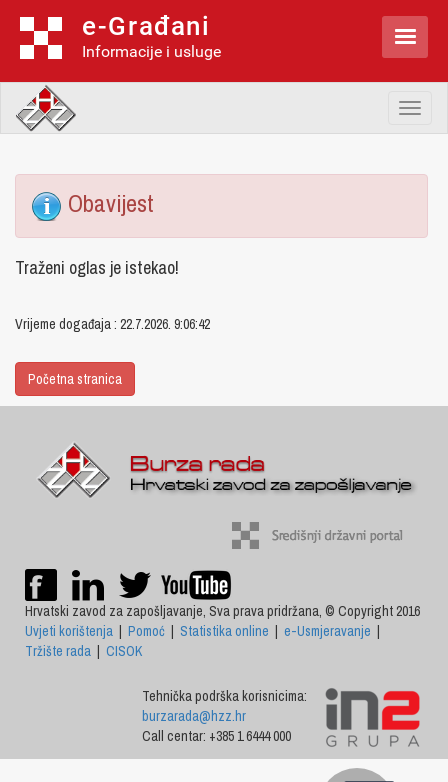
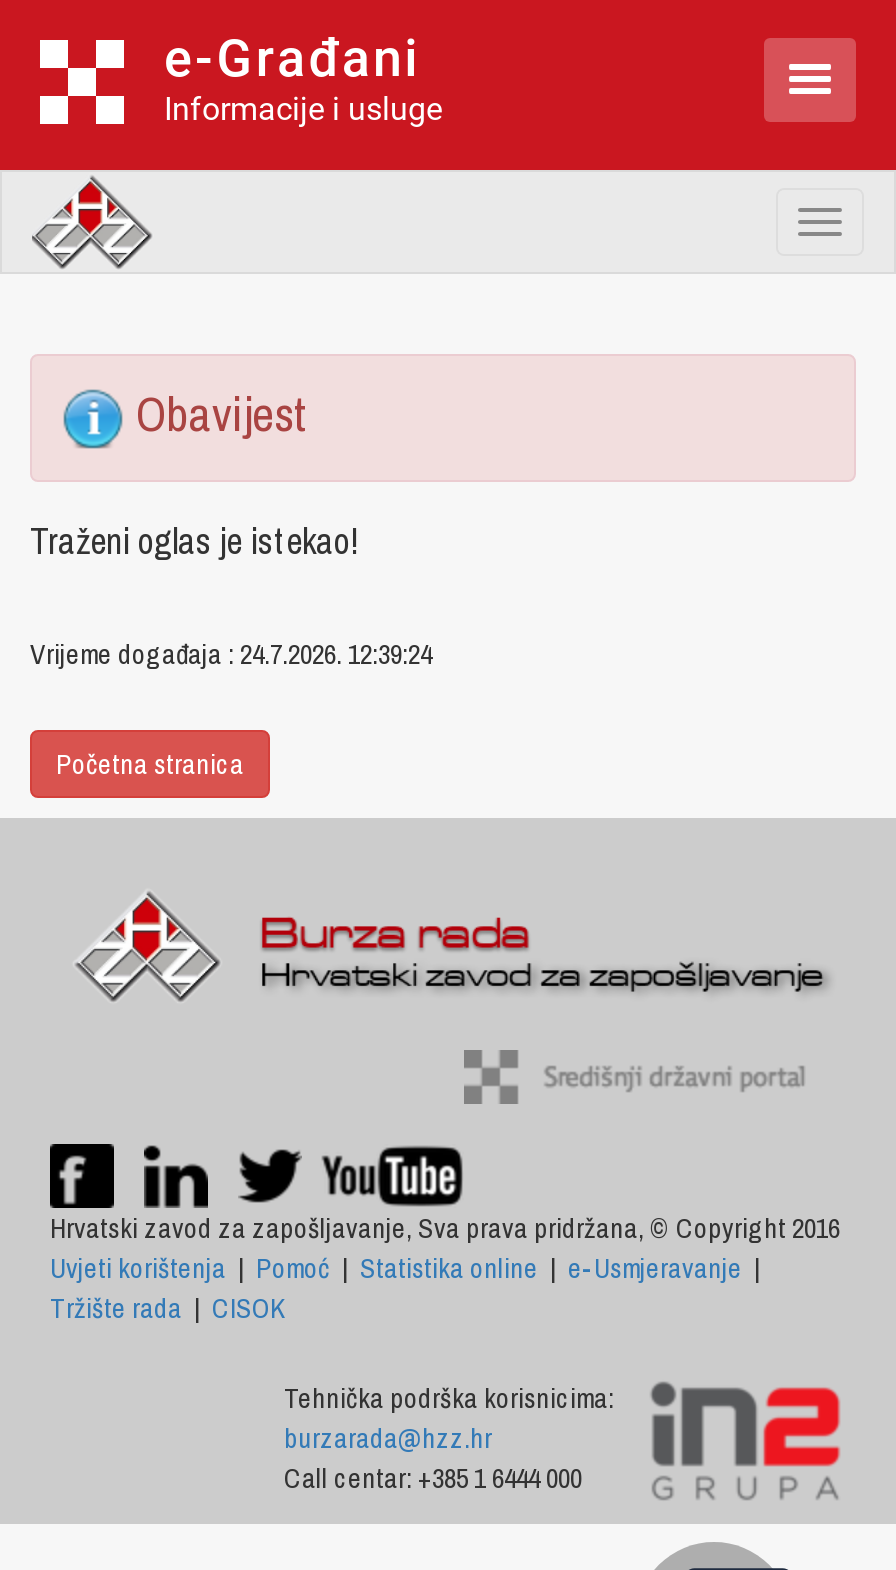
- Vrijeme događaja : 22.7.2026. 9:06:42
+ Vrijeme događaja : 24.7.2026. 12:39:24
